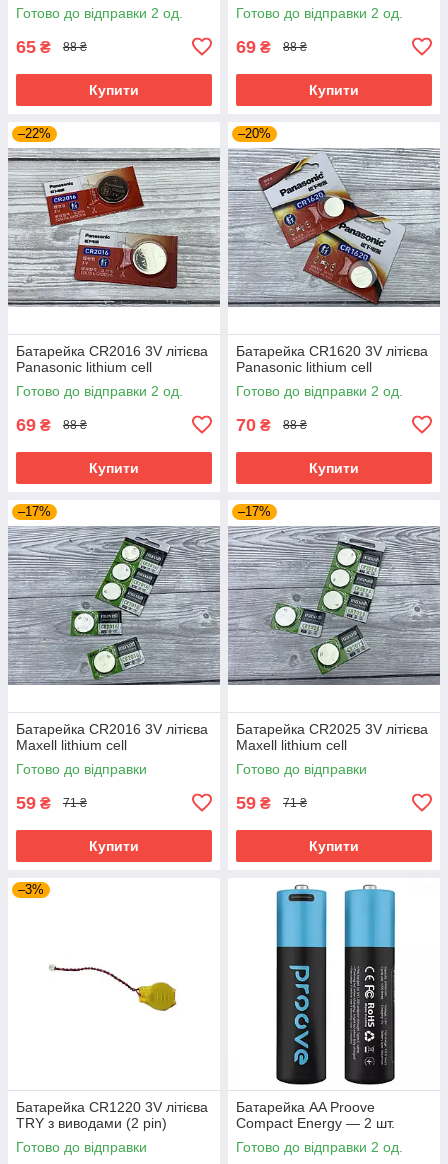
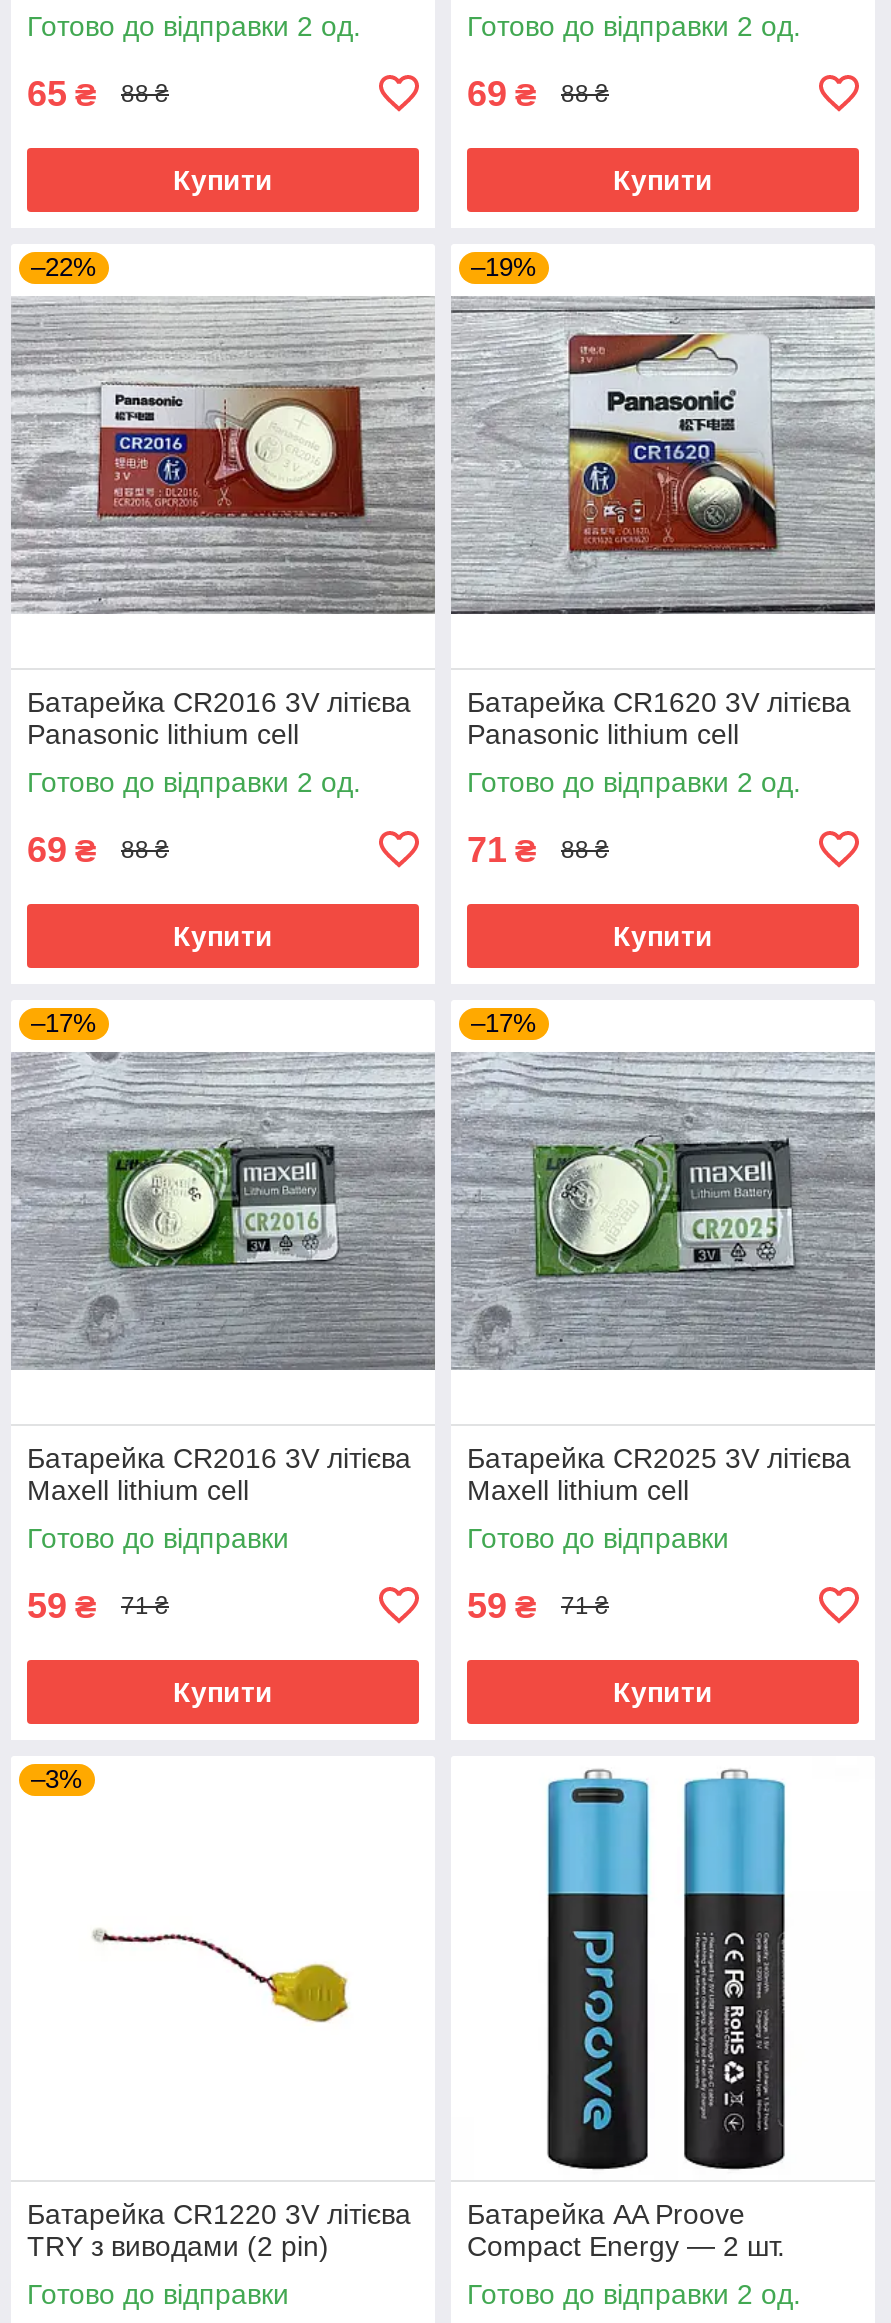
- –20%
+ –19%

- [image]
+ [image]

- [image]
+ [image]

- 70 ₴
+ 71 ₴

- [image]
+ [image]

- [image]
+ [image]
